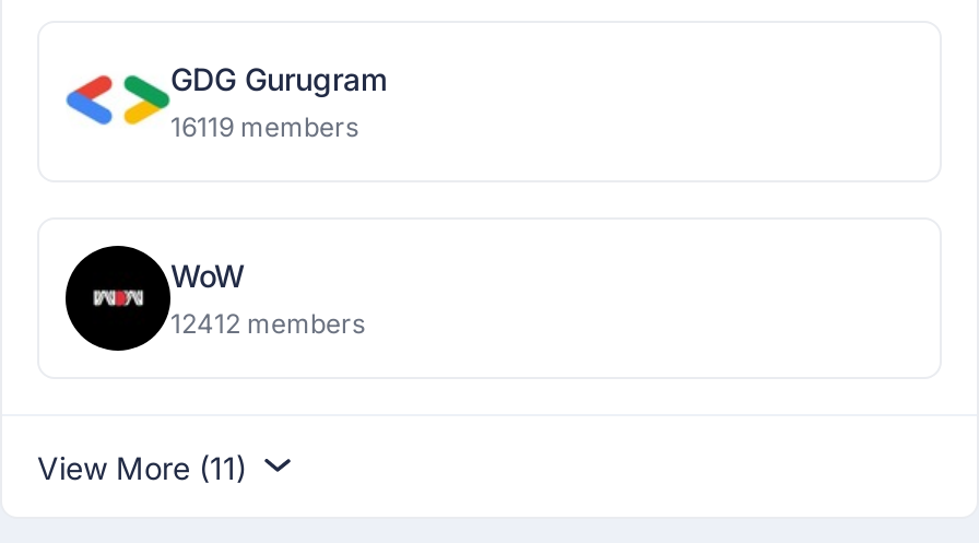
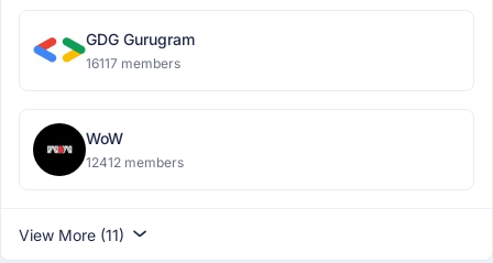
- 16119 members
+ 16117 members
